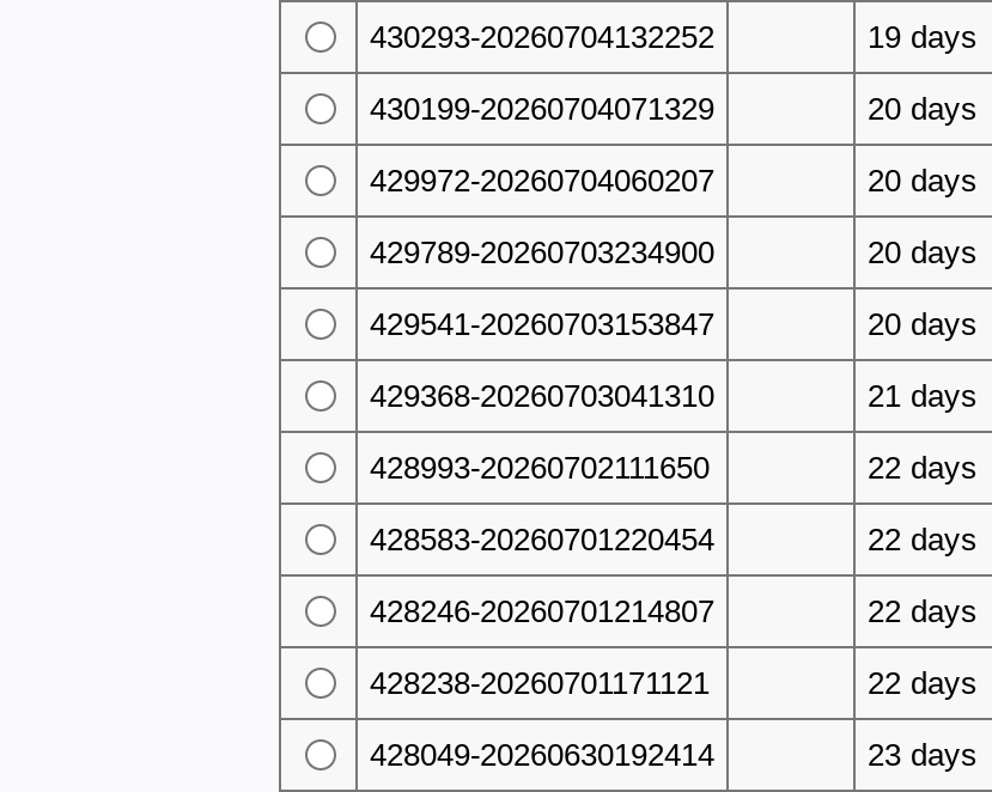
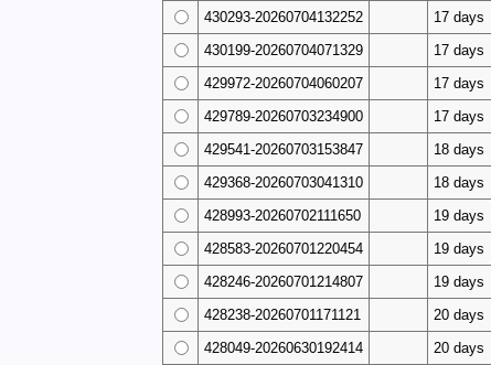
- 19 days
+ 17 days

- 20 days
+ 17 days

- 20 days
+ 17 days

- 20 days
+ 17 days

- 20 days
+ 18 days

- 21 days
+ 18 days

- 22 days
+ 19 days

- 22 days
+ 19 days

- 22 days
+ 19 days

- 22 days
+ 20 days

- 23 days
+ 20 days
